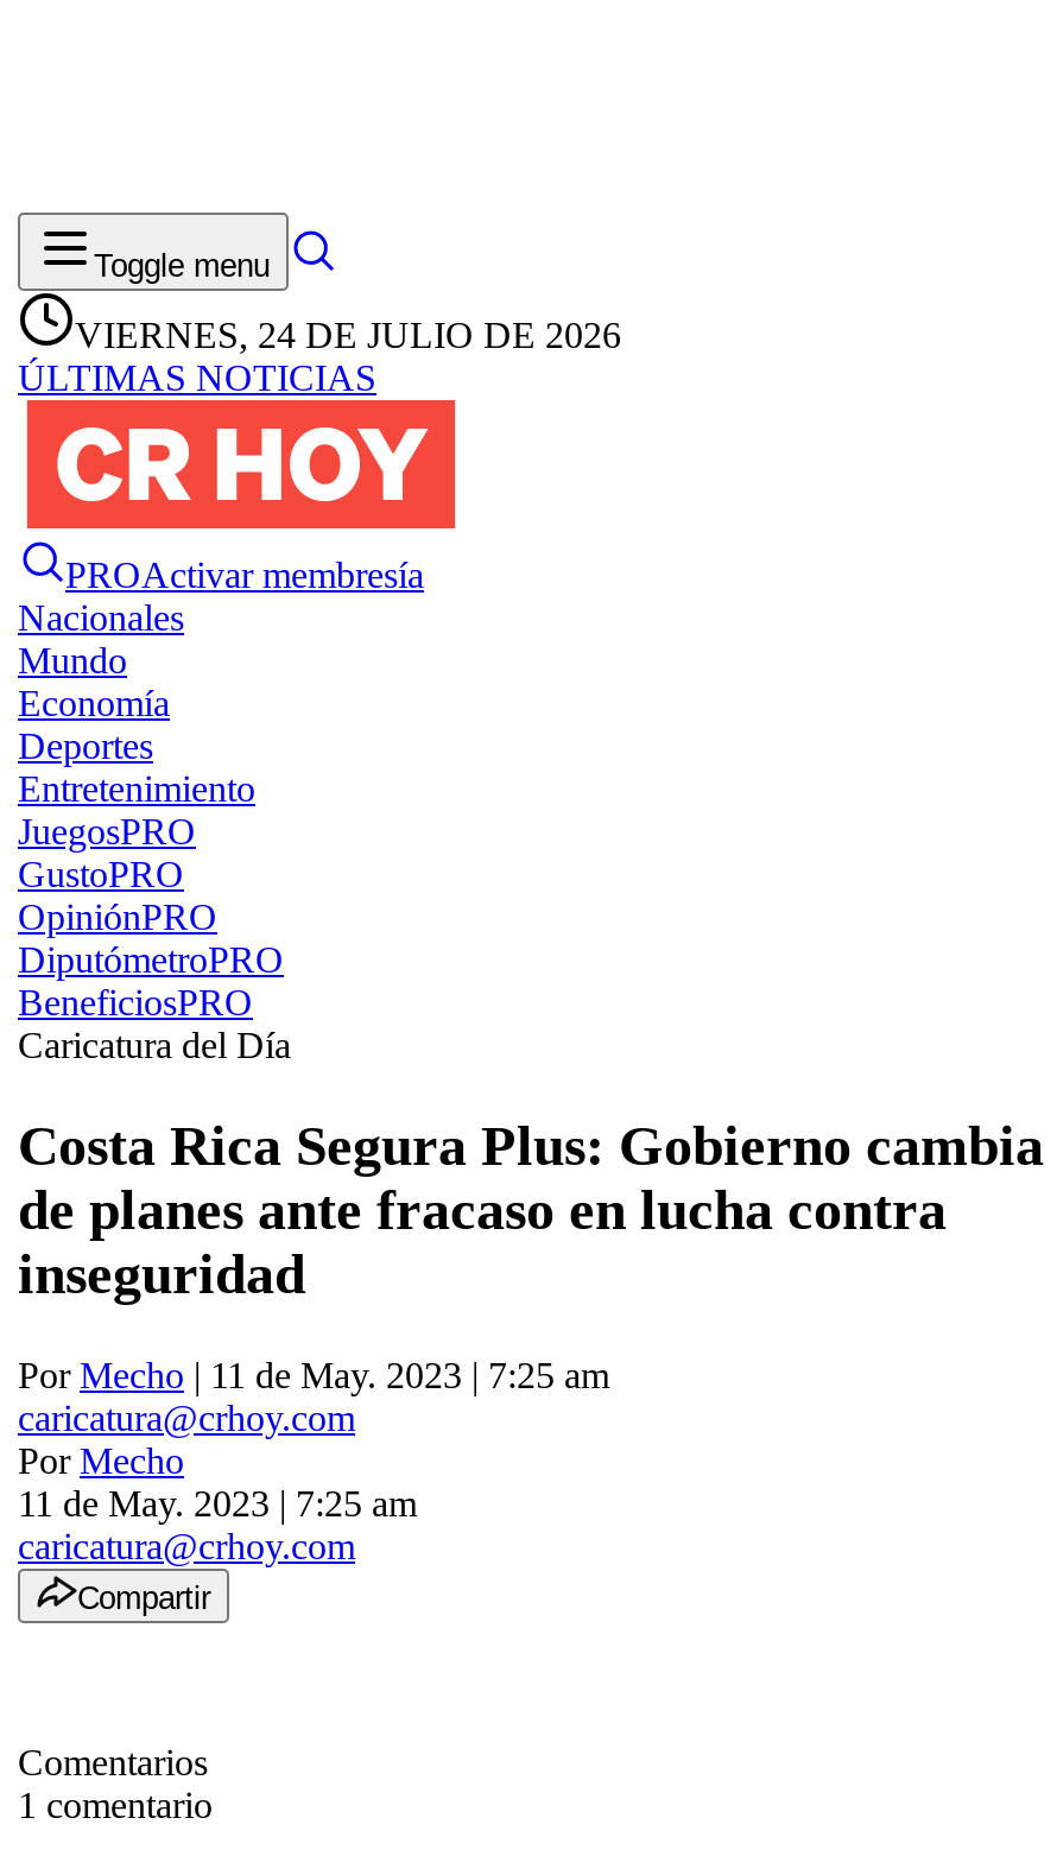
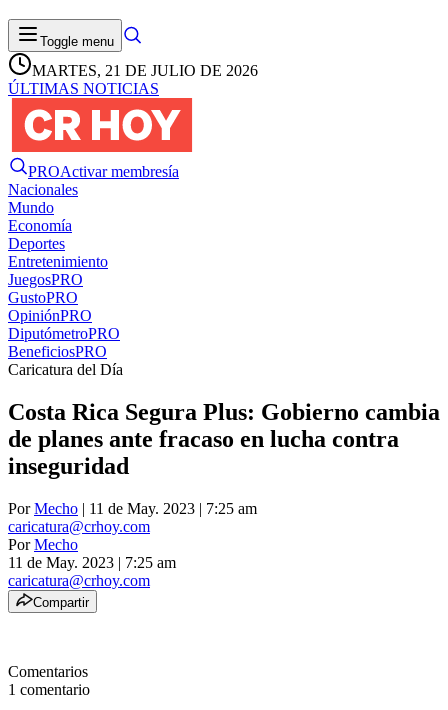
- VIERNES, 24 DE JULIO DE 2026
+ MARTES, 21 DE JULIO DE 2026
